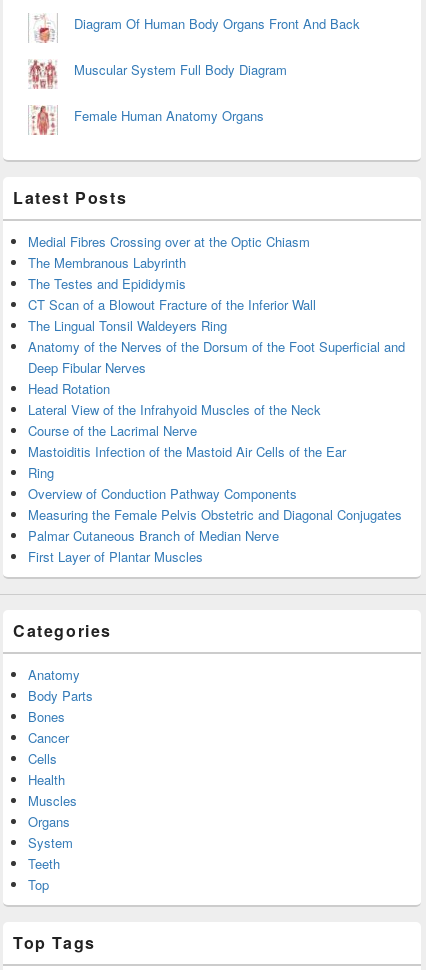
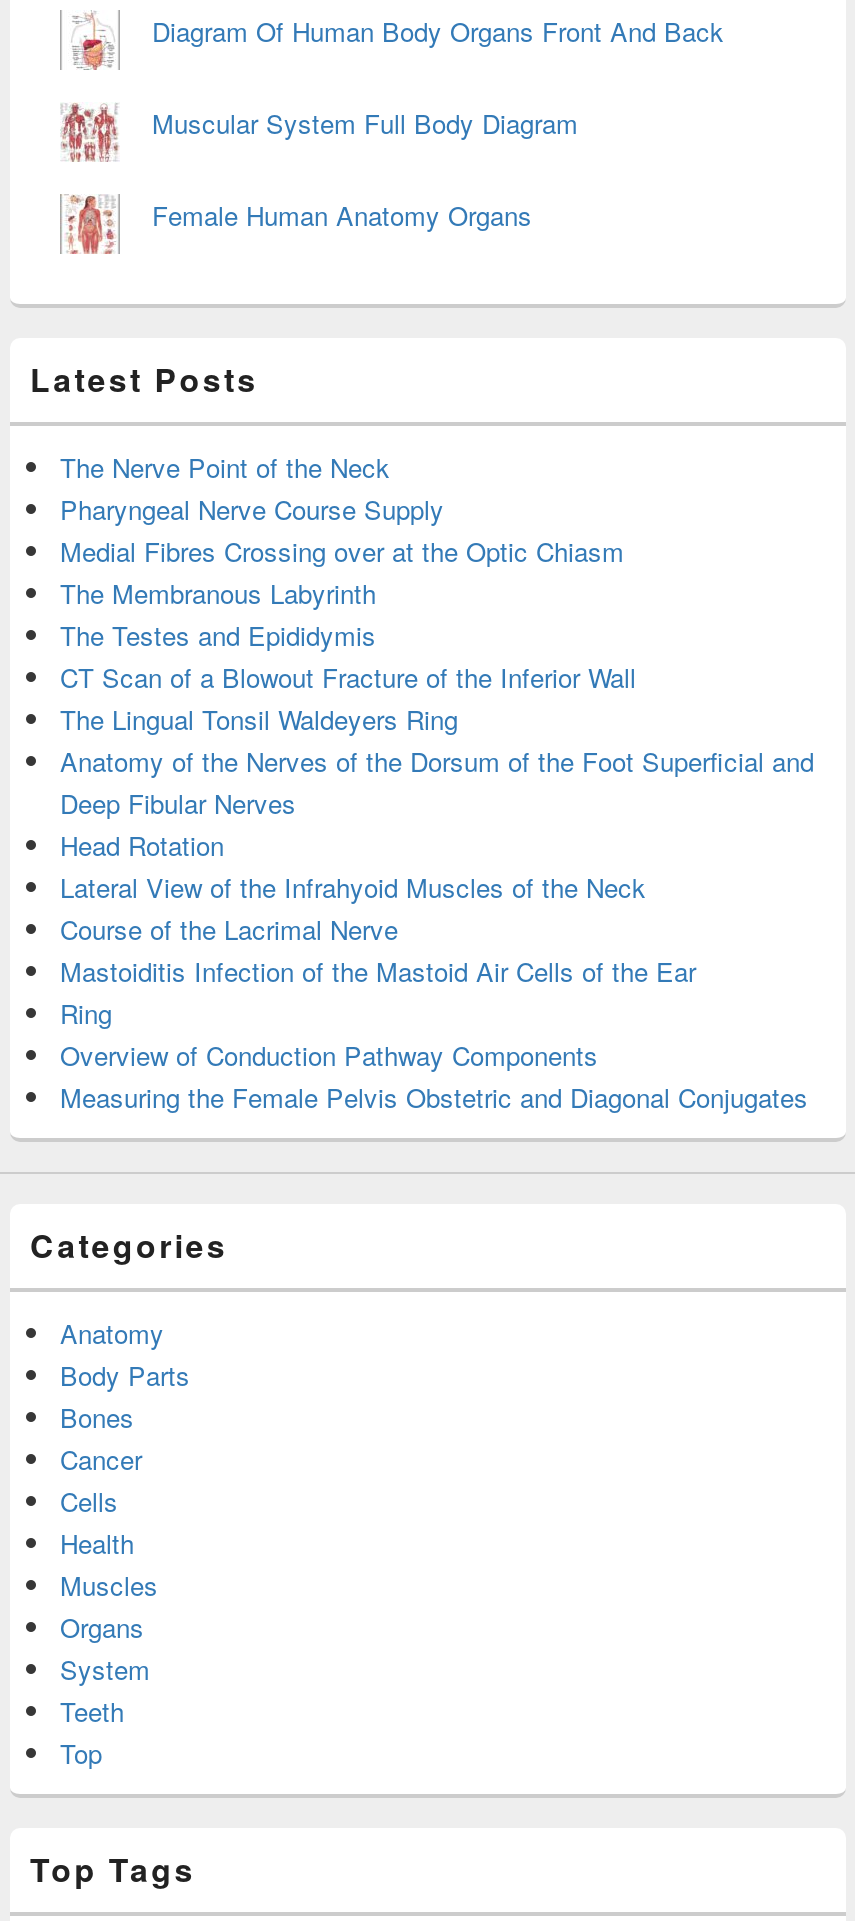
+ The Nerve Point of the Neck
+ Pharyngeal Nerve Course Supply

moved down: Medial Fibres Crossing over at the Optic Chiasm | The Membranous Labyrinth | The Testes and Epididymis | ... | Overview of Conduction Pathway Components | Measuring the Female Pelvis Obstetric and Diagonal Conjugates

- Palmar Cutaneous Branch of Median Nerve
- First Layer of Plantar Muscles
